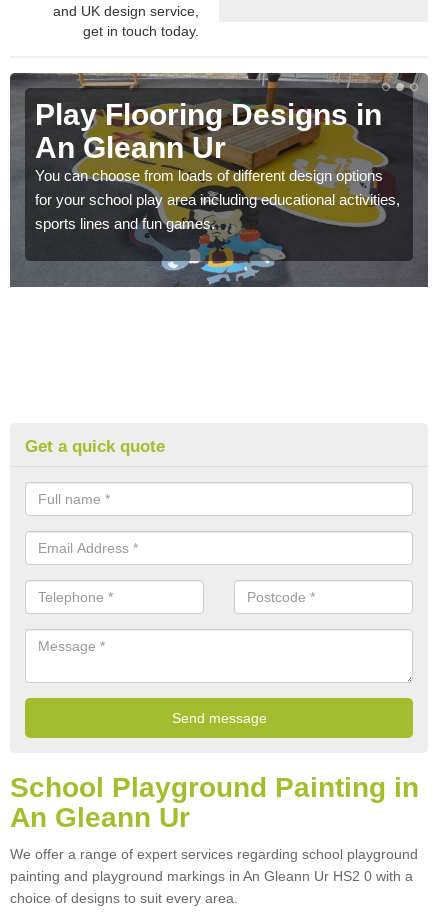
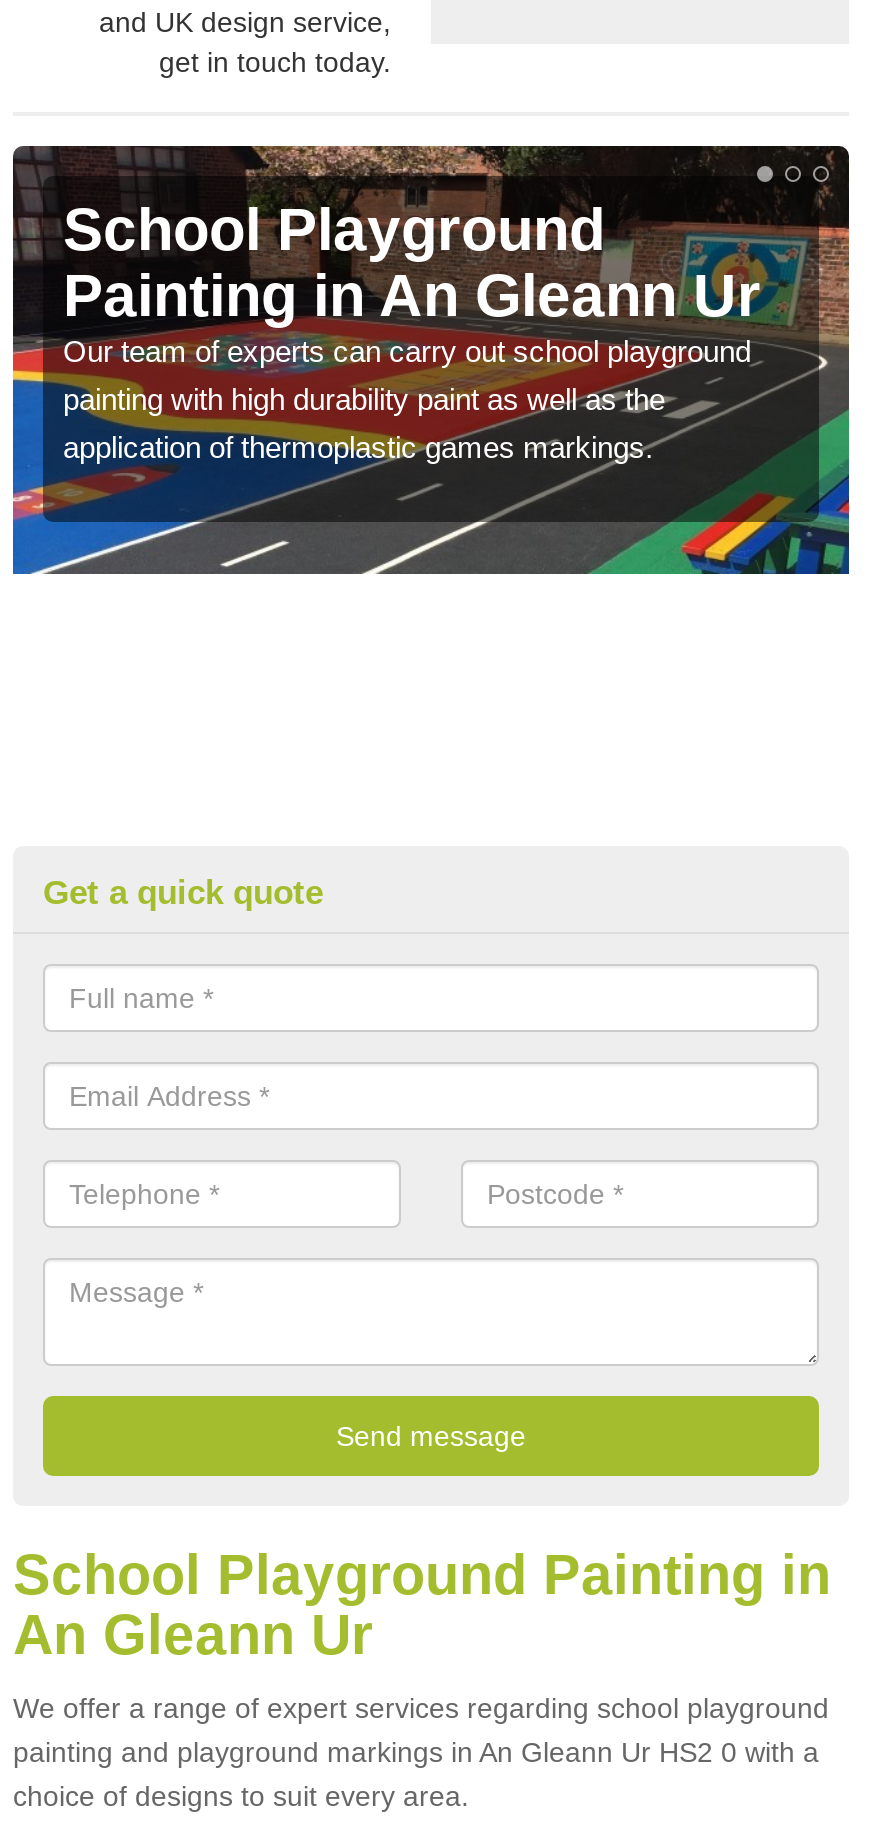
- [image]
- Play Flooring Designs in
- An Gleann Ur
- You can choose from loads of different design options
- for your school play area including educational activities,
- sports lines and fun games.
+ [image]
+ School Playground
+ Painting in An Gleann Ur
+ Our team of experts can carry out school playground
+ painting with high durability paint as well as the
+ application of thermoplastic games markings.
